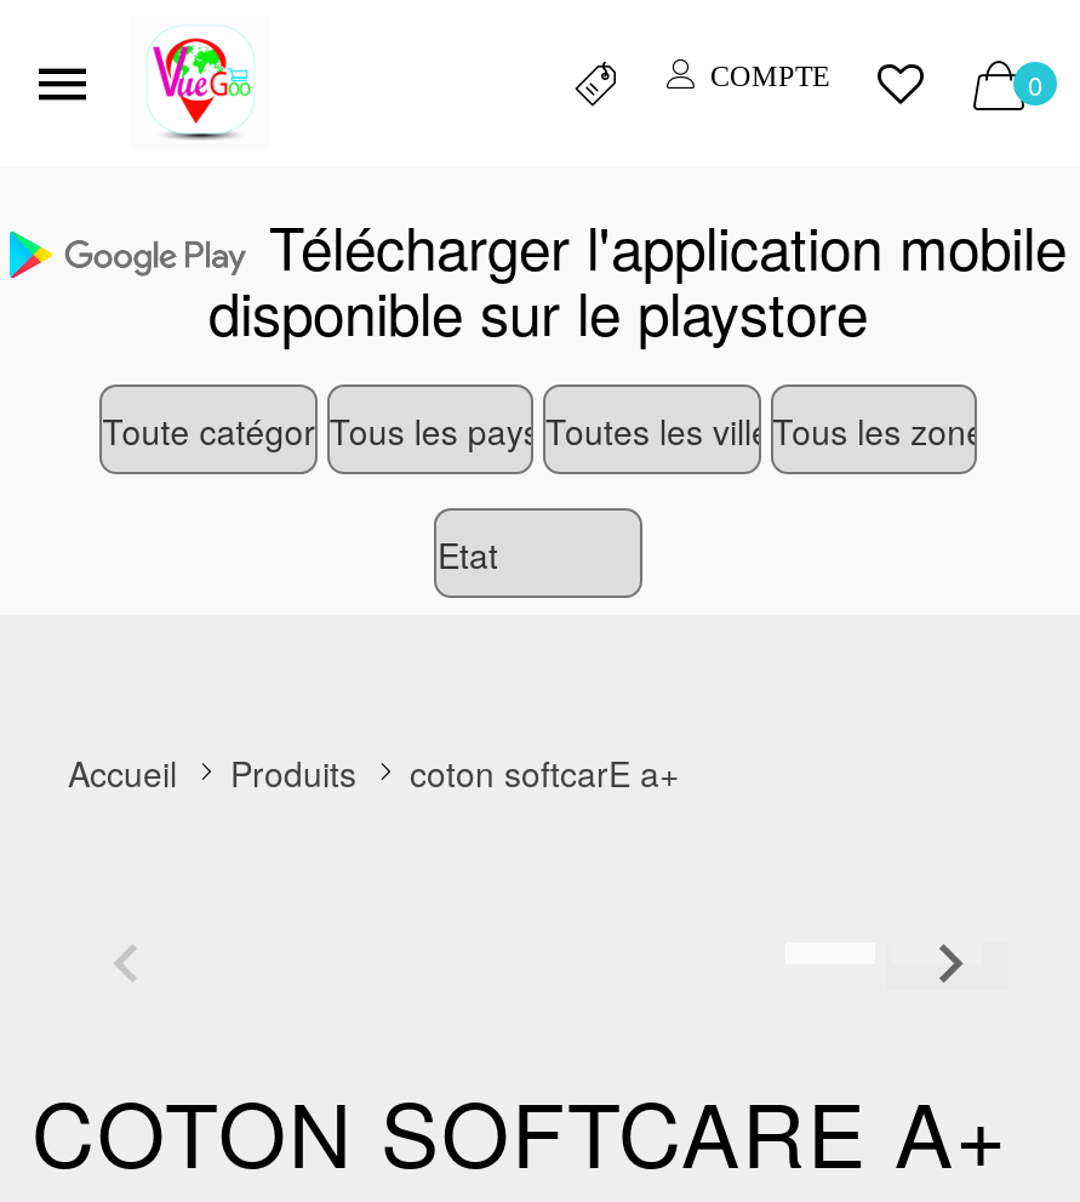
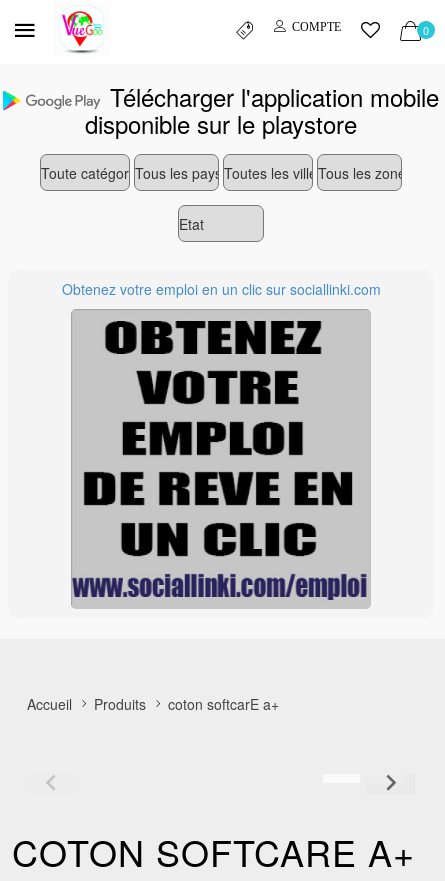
+ Obtenez votre emploi en un clic sur sociallinki.com

+ [image]
